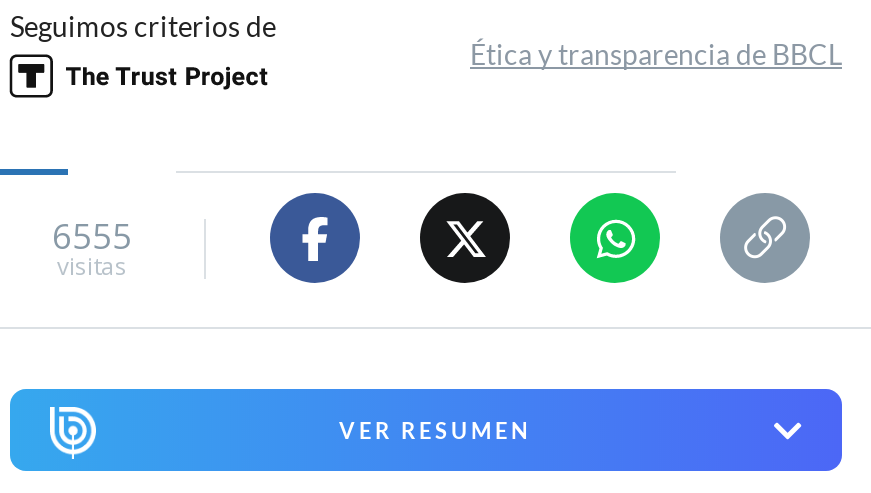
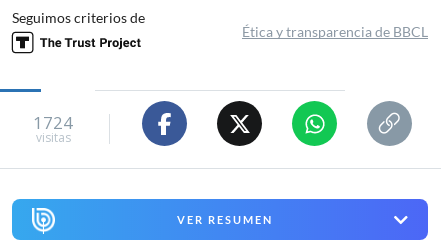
- 6555
+ 1724
